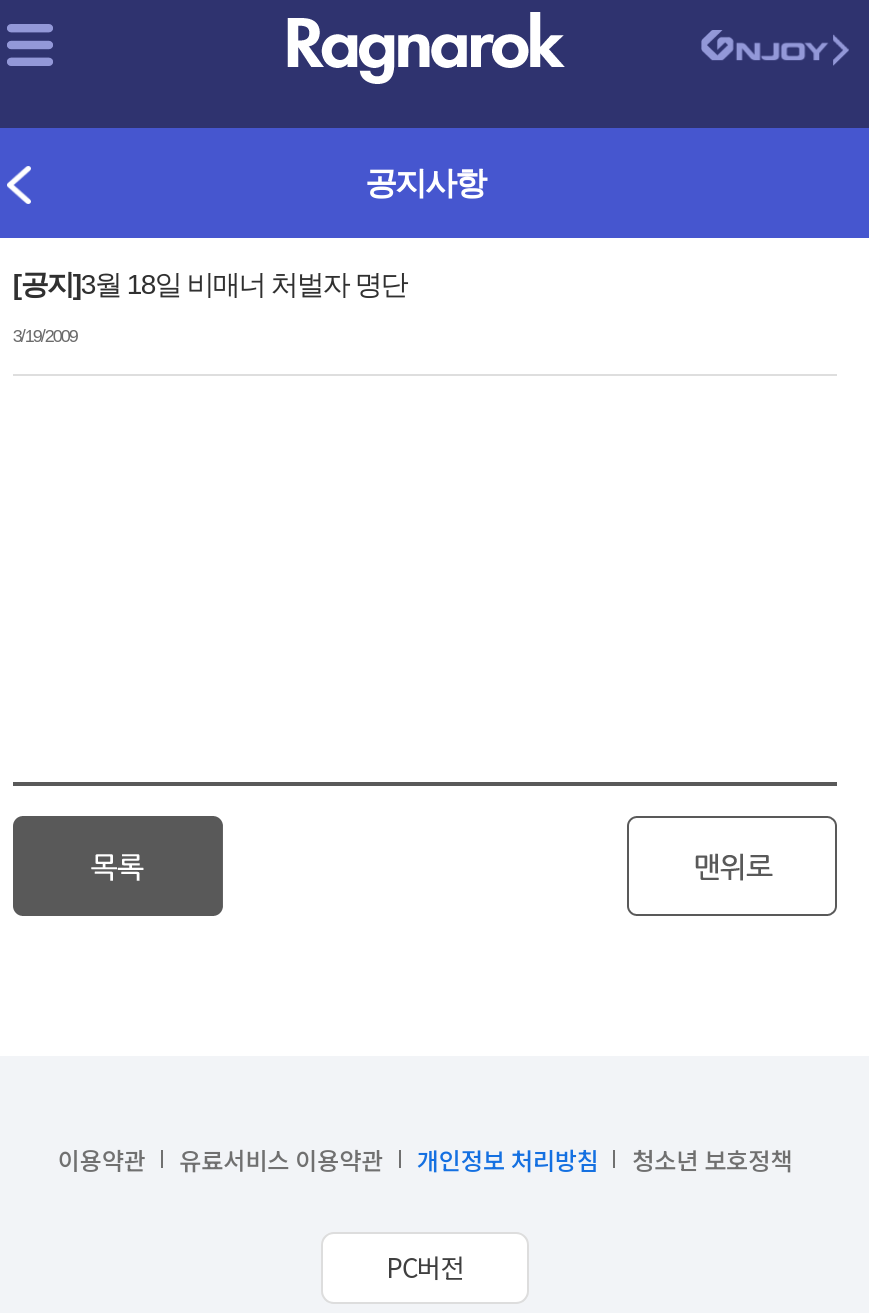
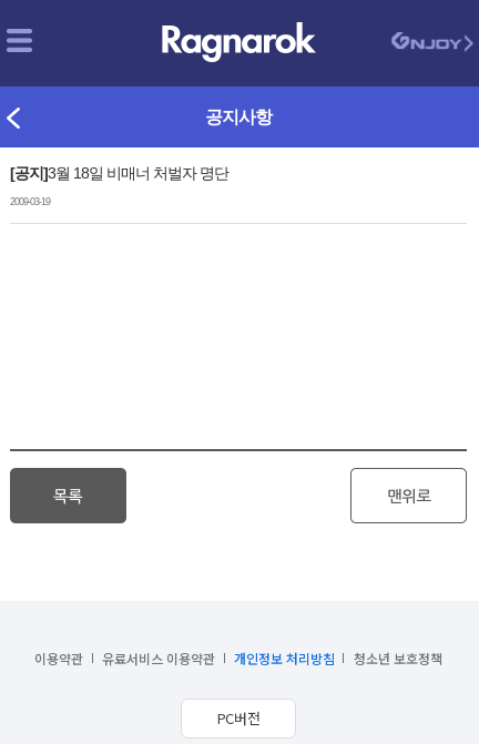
- 3/19/2009
+ 2009-03-19
